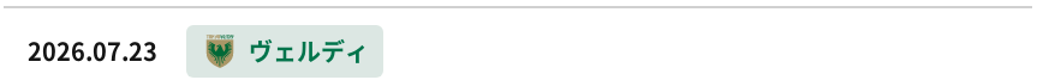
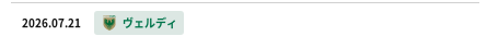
- 2026.07.23
+ 2026.07.21
